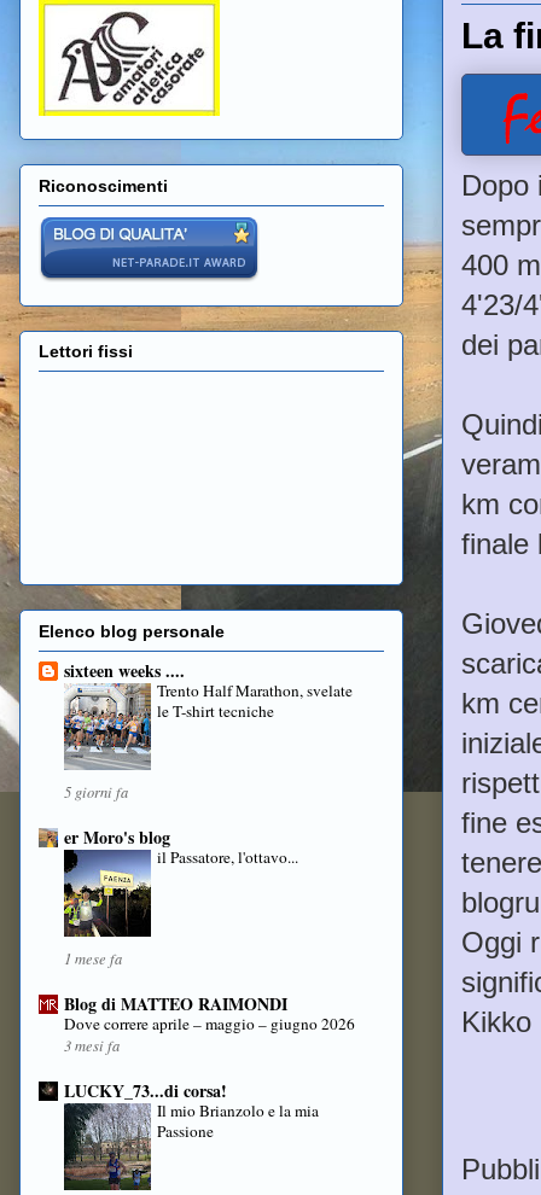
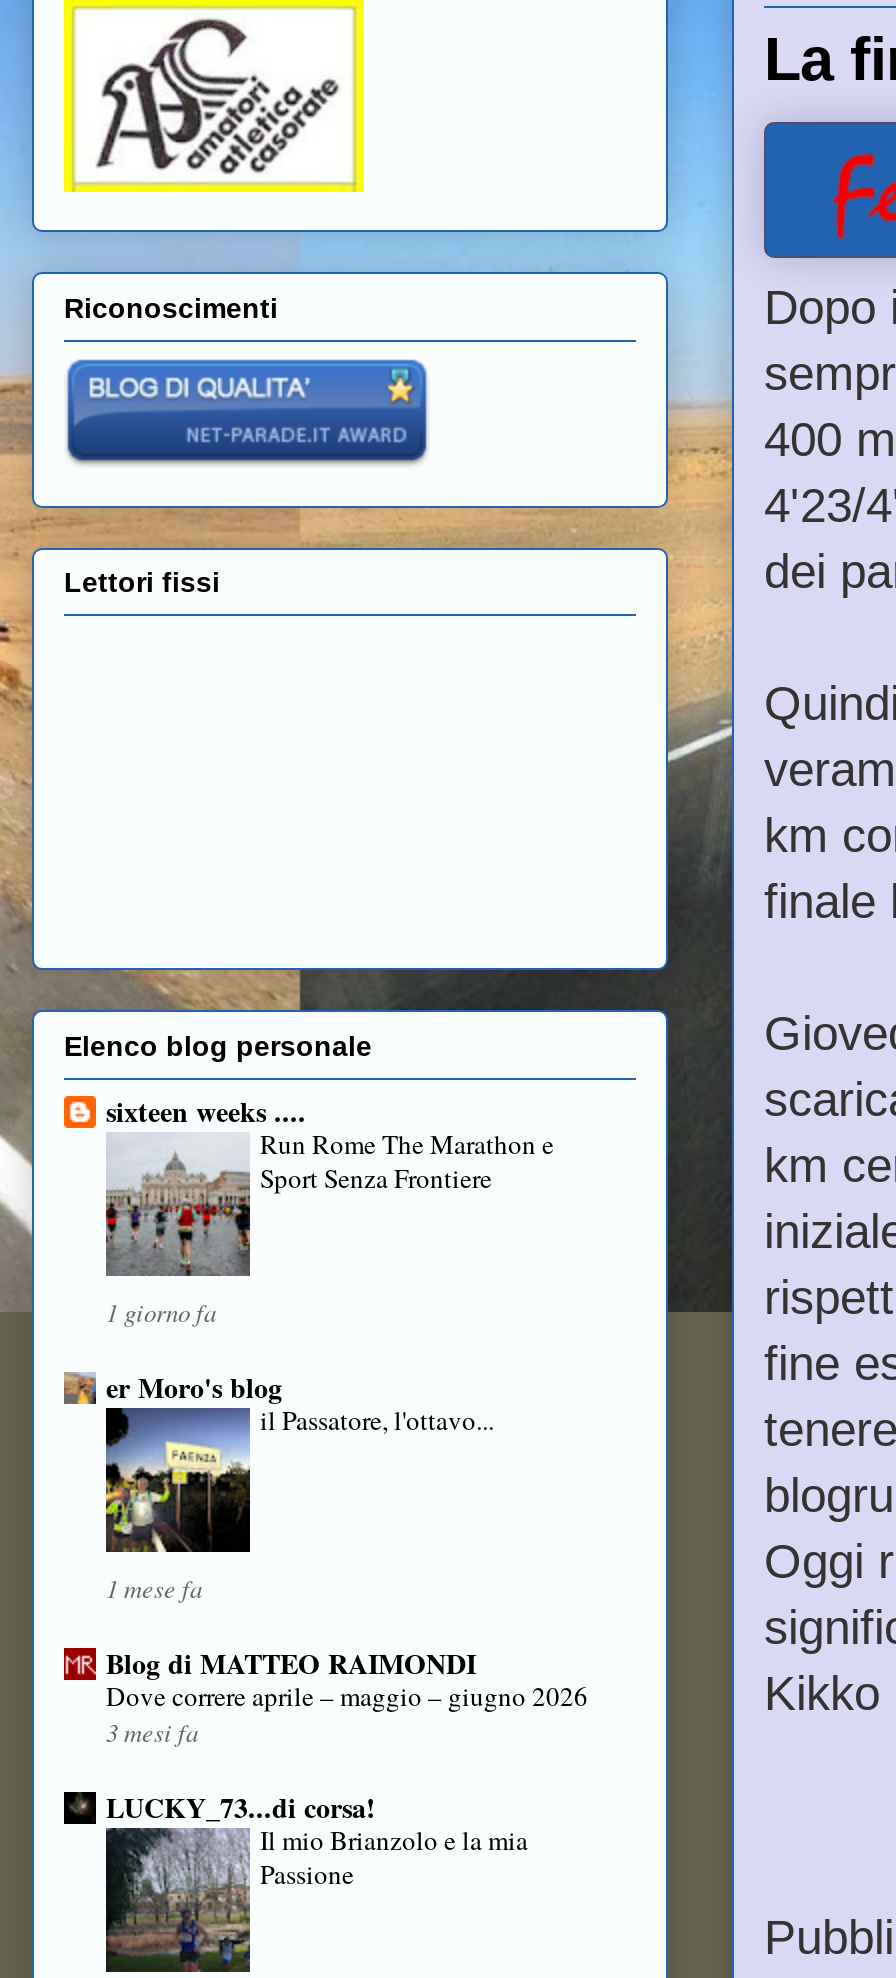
- [image]
- Trento Half Marathon, svelate
- le T-shirt tecniche
+ [image]
+ Run Rome The Marathon e
+ Sport Senza Frontiere

- 5 giorni fa
+ 1 giorno fa
